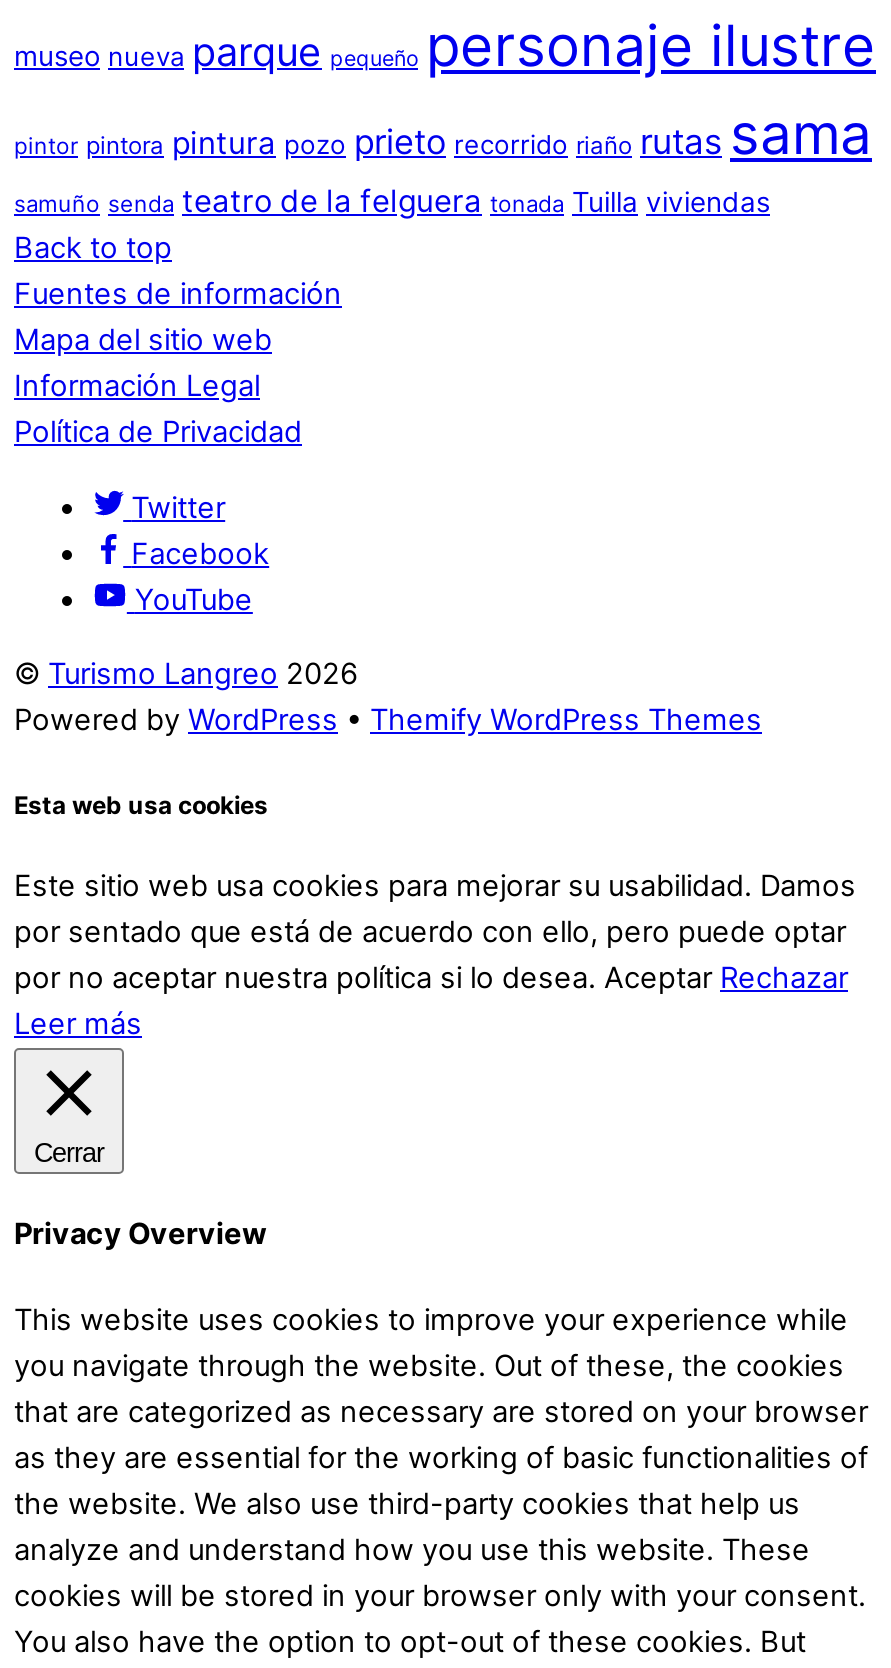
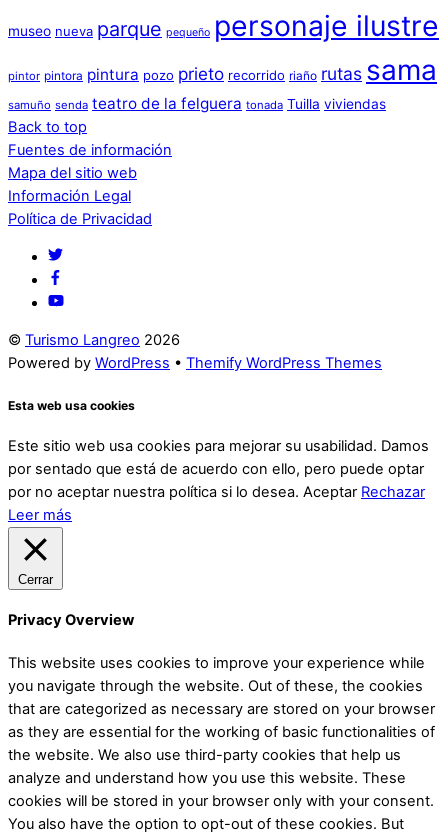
- Twitter
- Facebook
- YouTube
